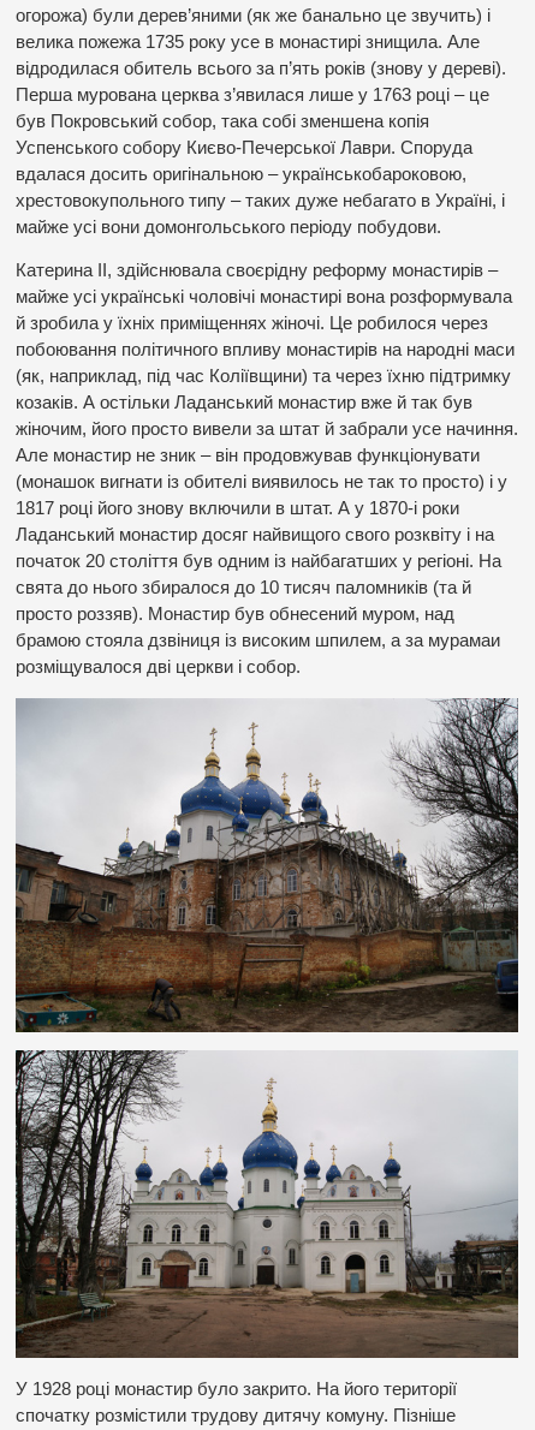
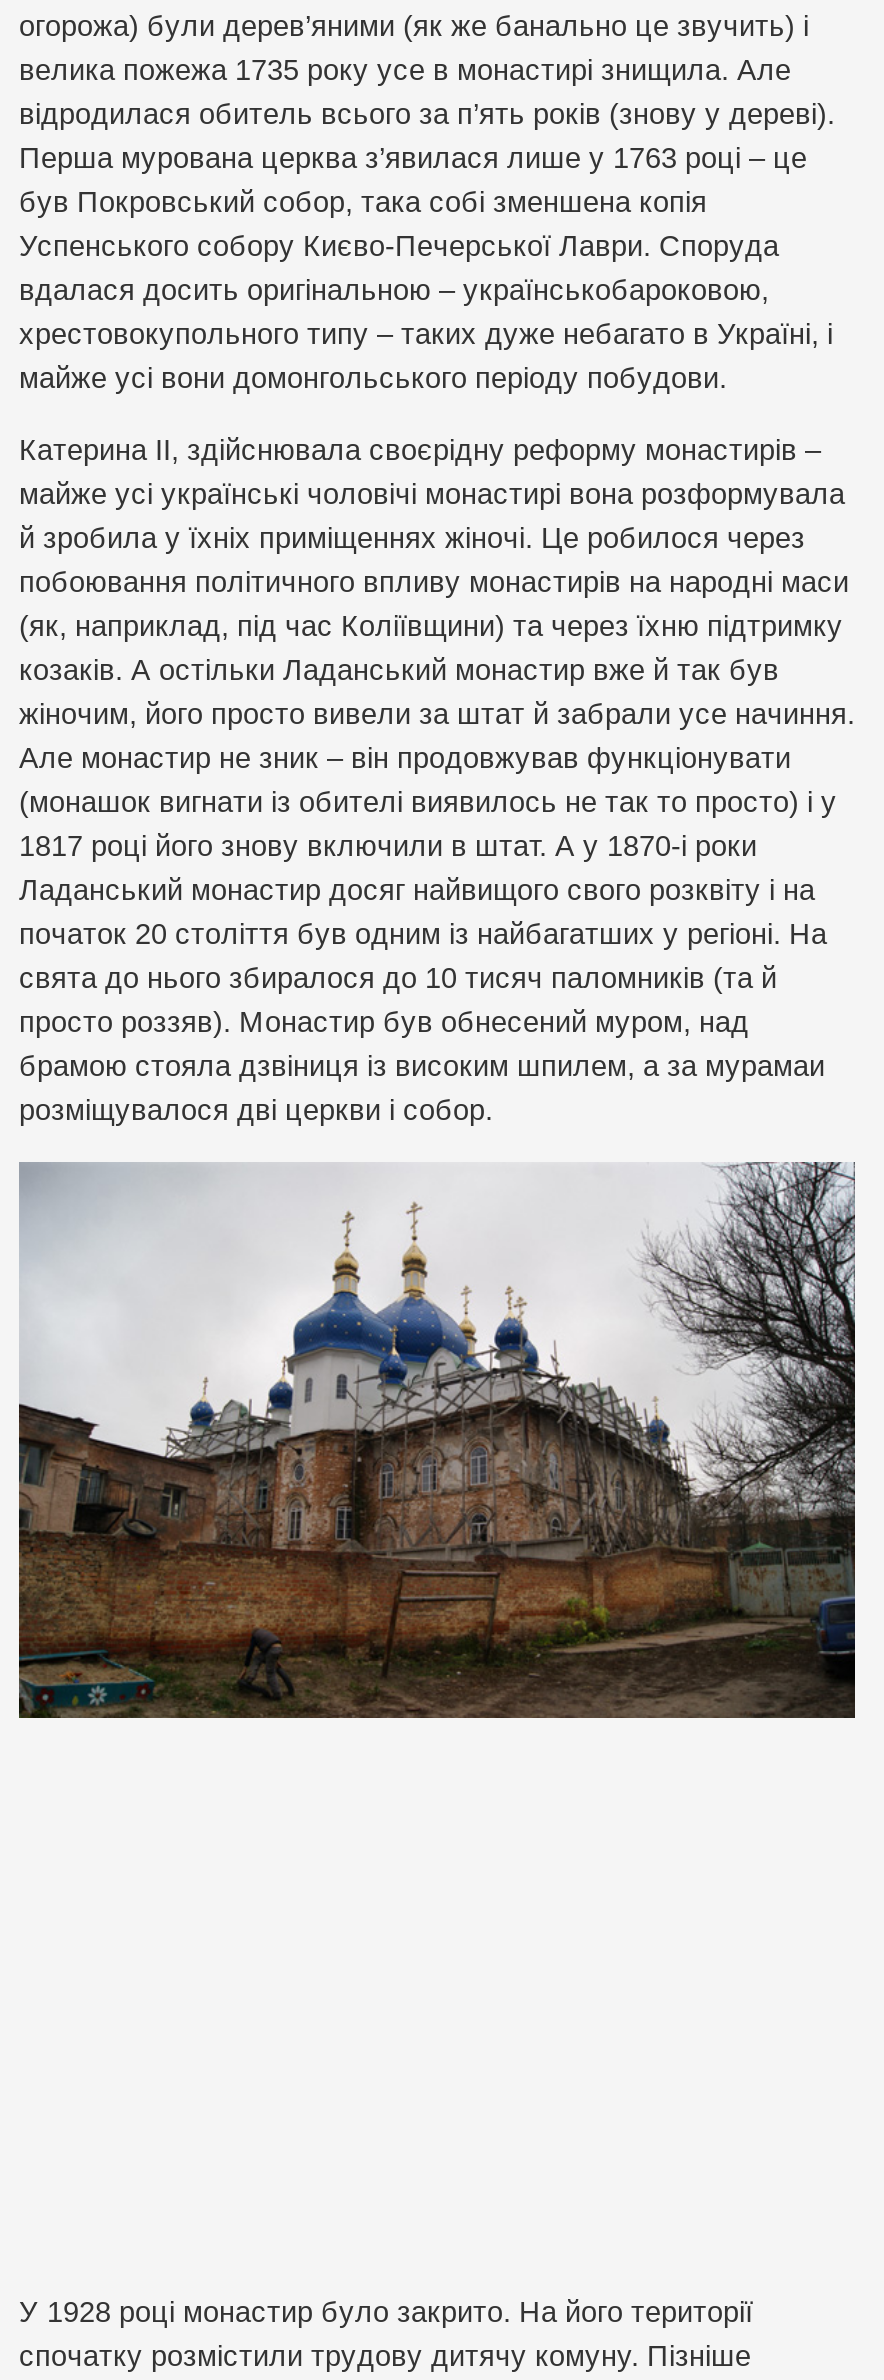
- [image]
